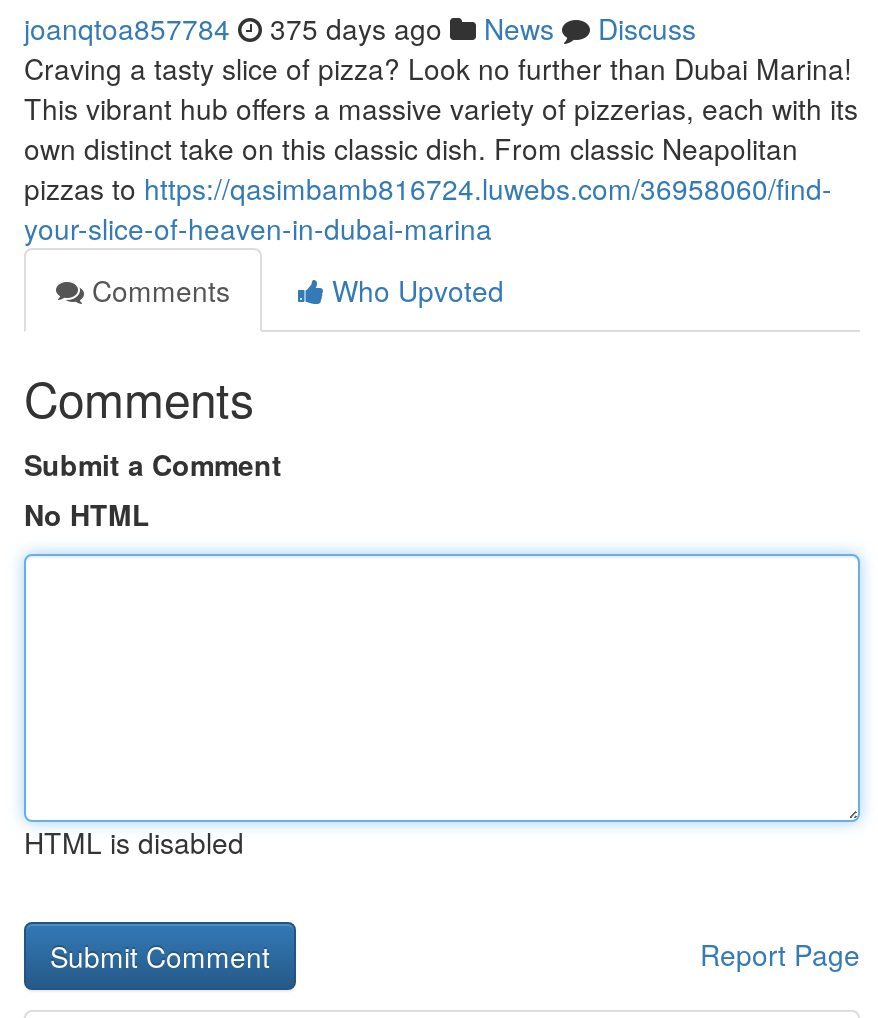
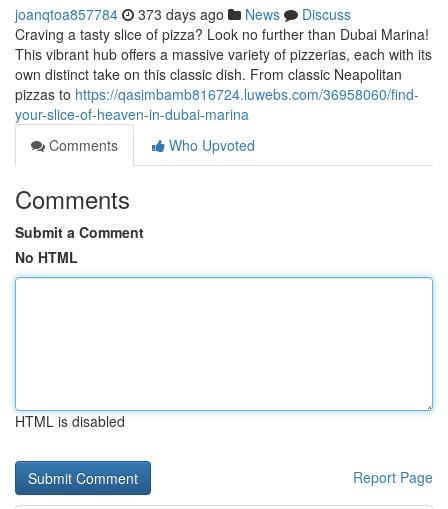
- joanqtoa857784 375 days ago News Discuss
+ joanqtoa857784 373 days ago News Discuss
